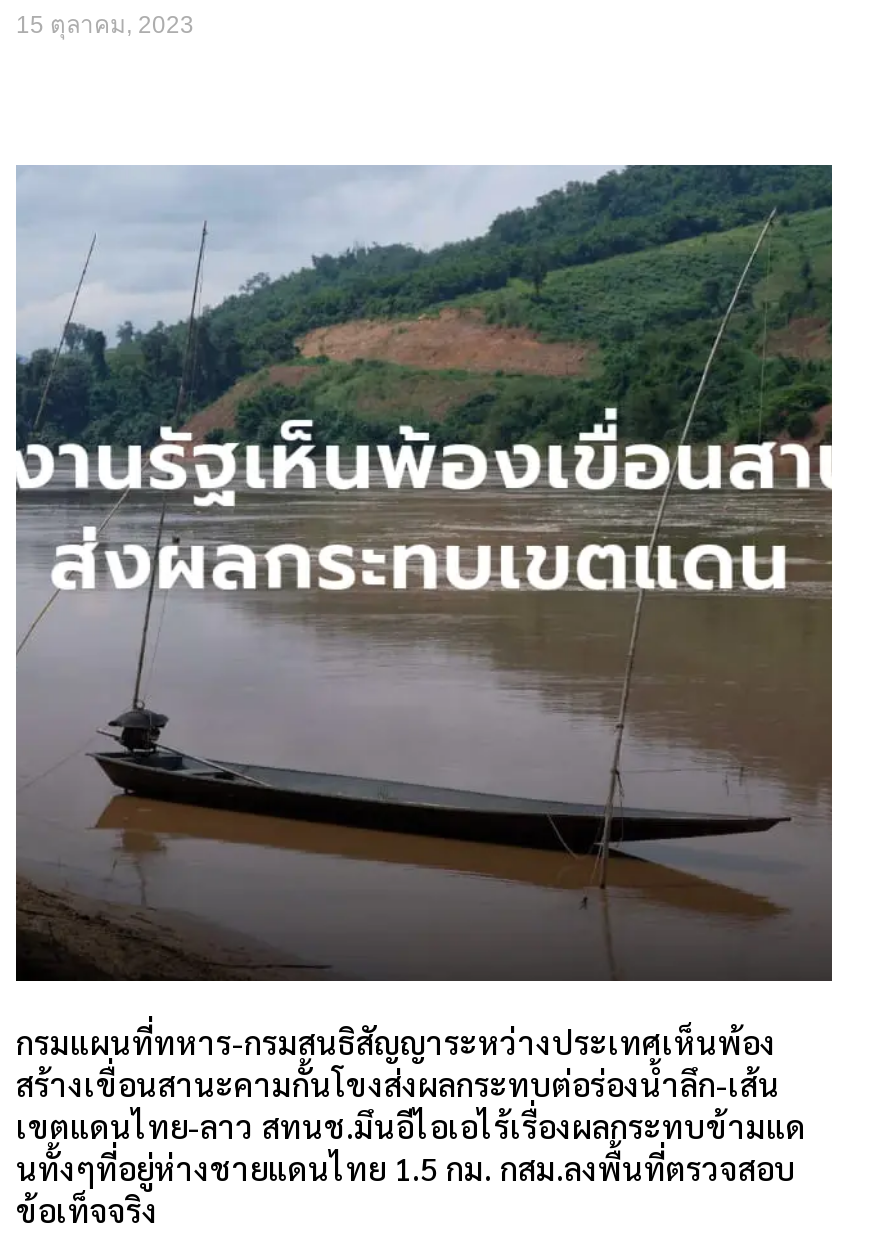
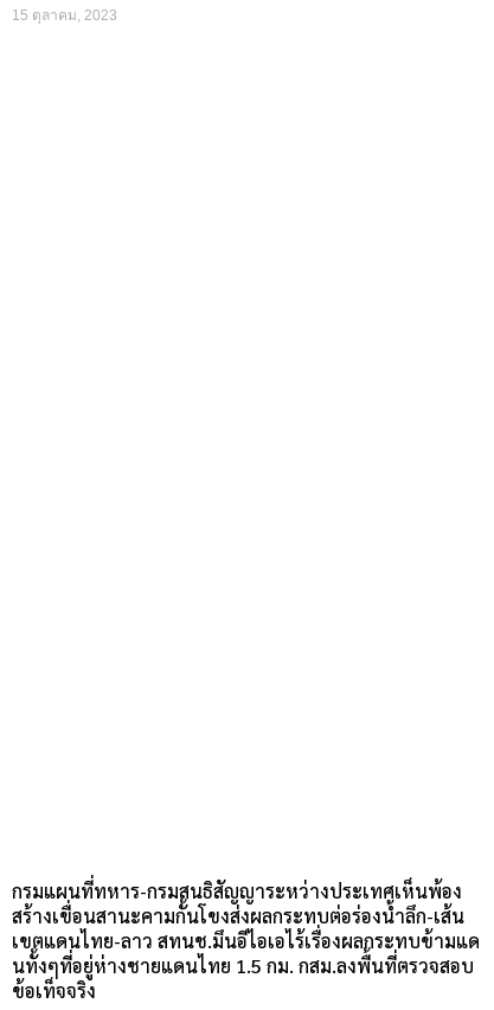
- [image]
